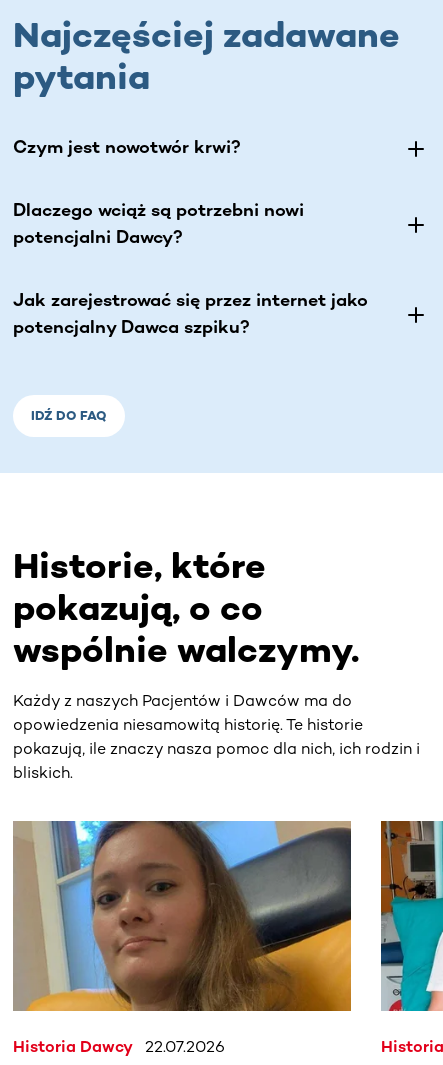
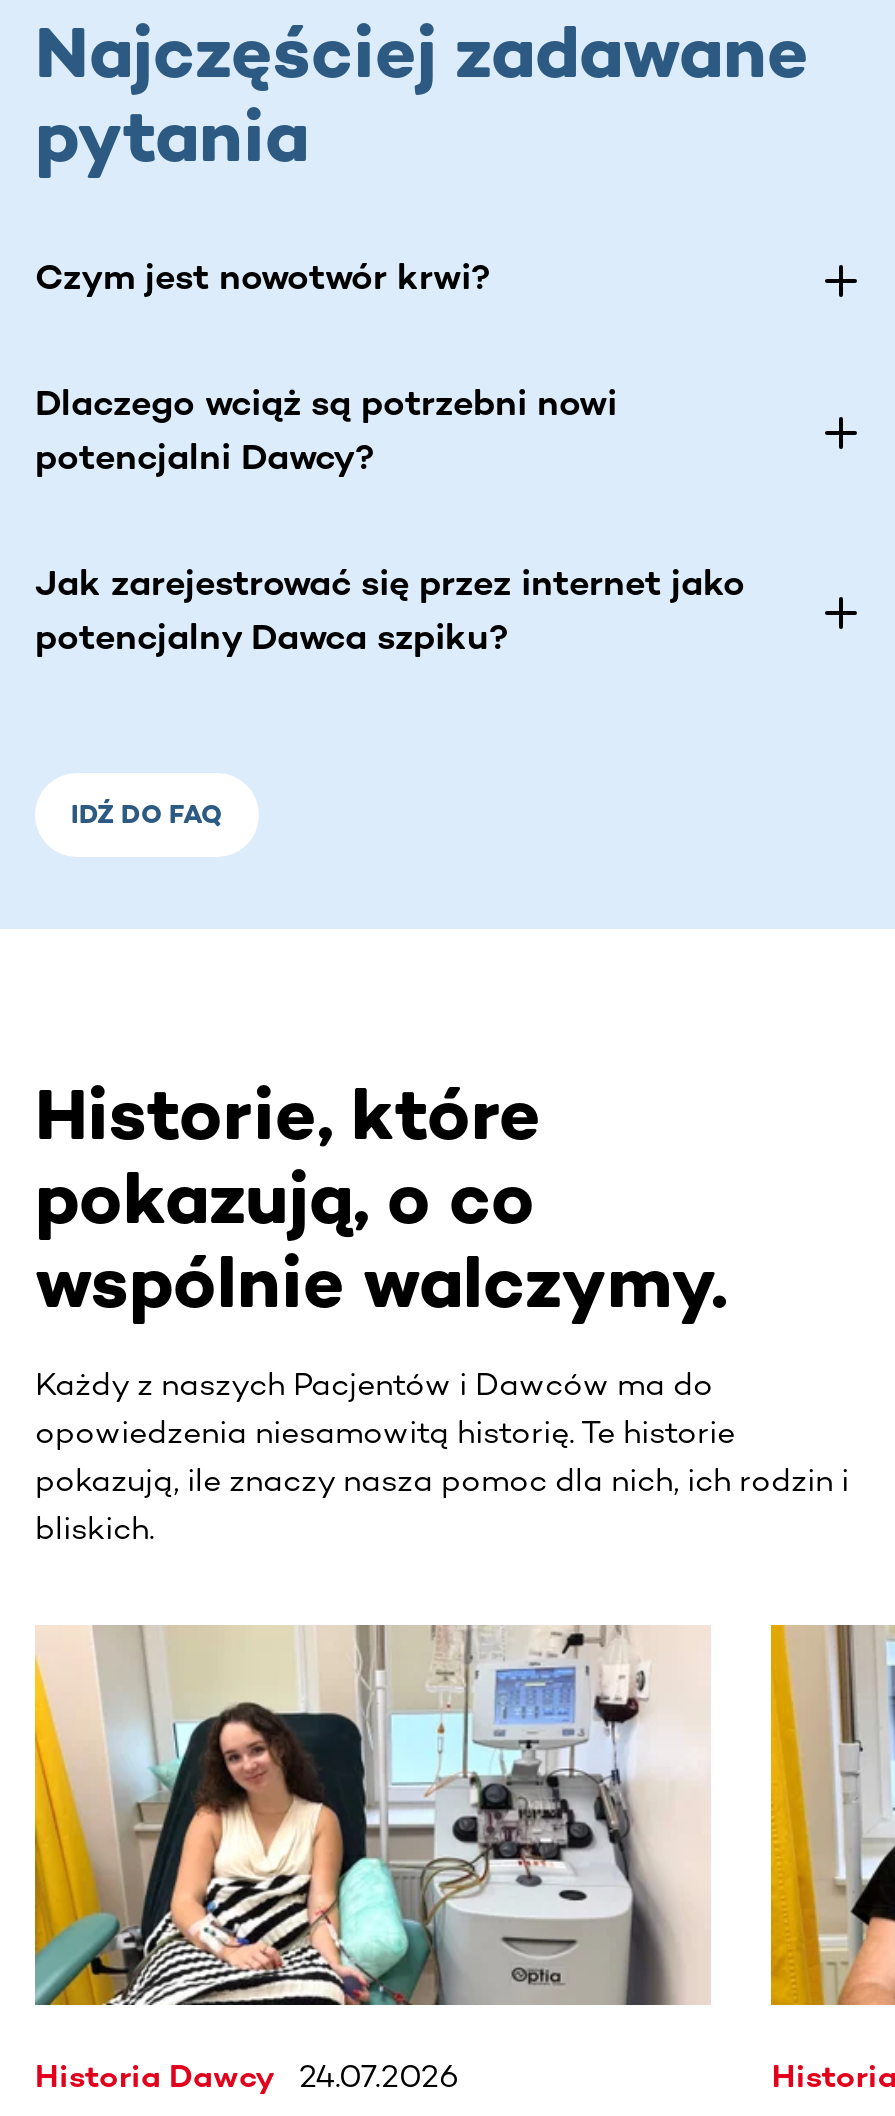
- [image]
- Historia Dawcy 22.07.2026
+ [image]
+ Historia Dawcy 24.07.2026

- [image]
+ [image]
